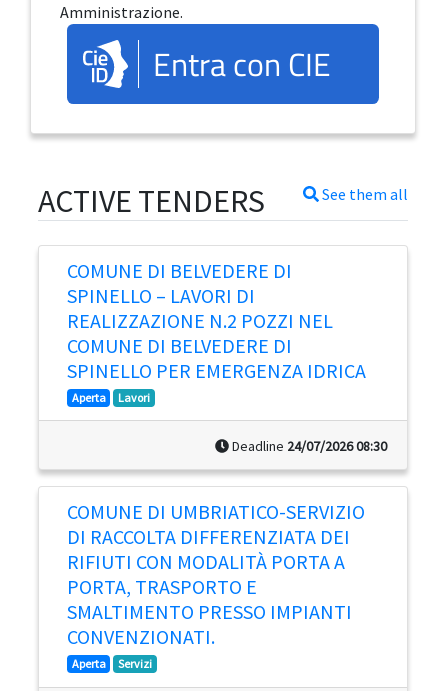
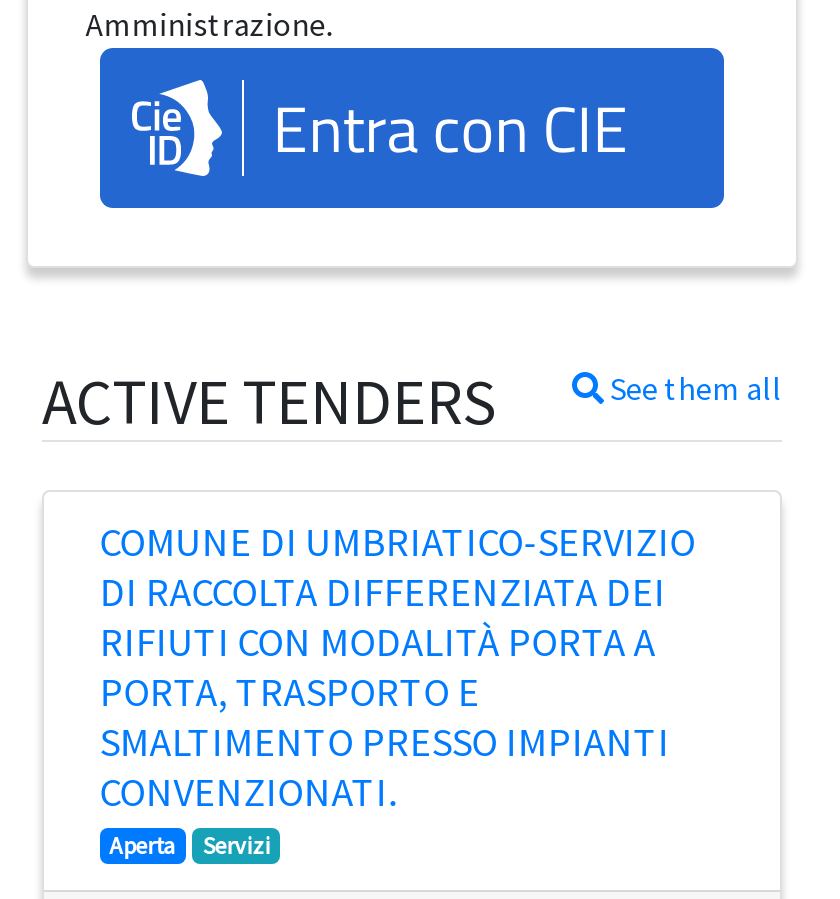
- COMUNE DI BELVEDERE DI
- SPINELLO – LAVORI DI
- REALIZZAZIONE N.2 POZZI NEL
- COMUNE DI BELVEDERE DI
- SPINELLO PER EMERGENZA IDRICA
- Aperta
- Lavori
- Deadline 24/07/2026 08:30
